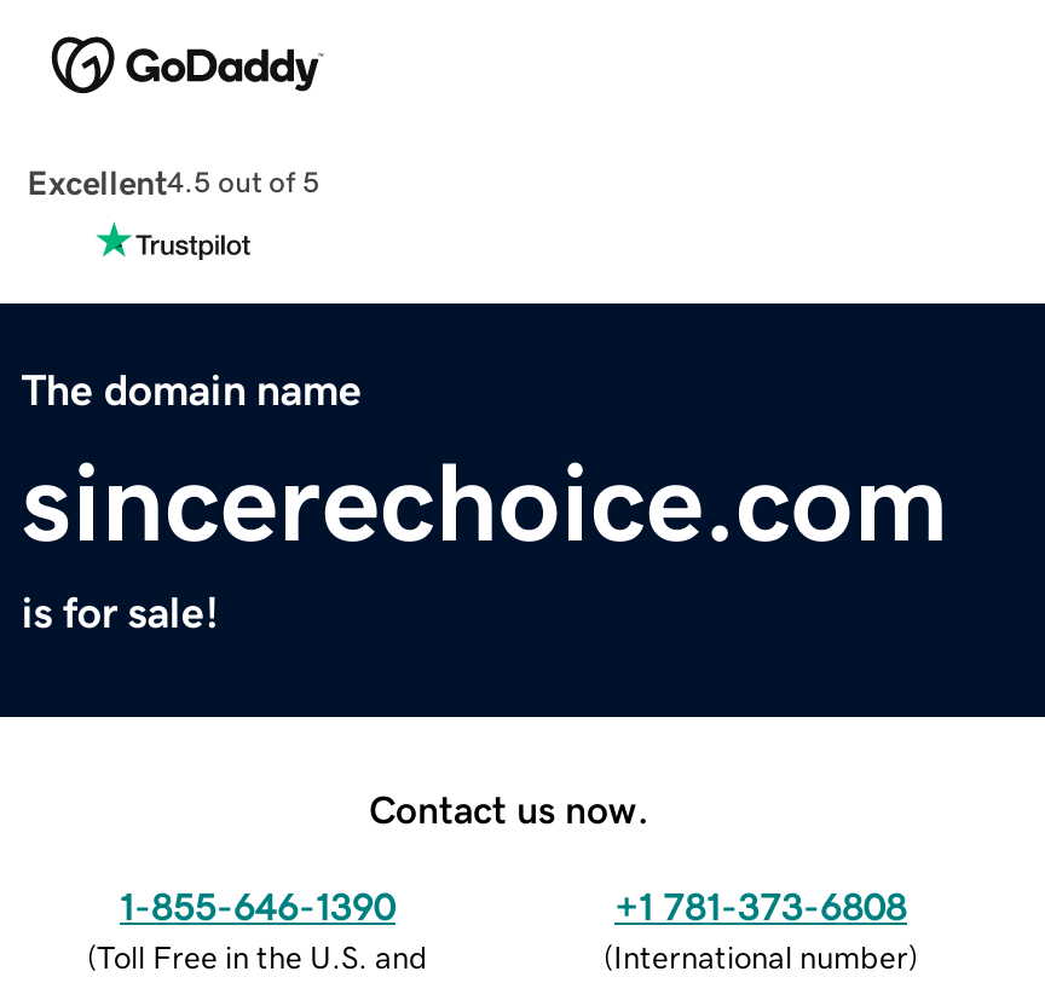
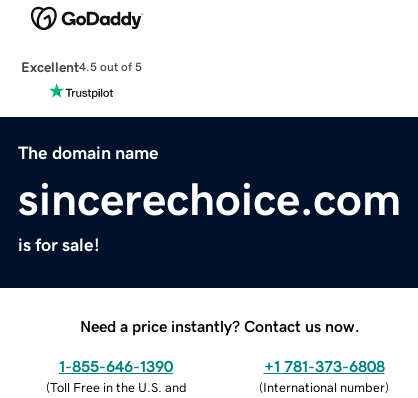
- Contact us now.
+ Need a price instantly? Contact us now.
